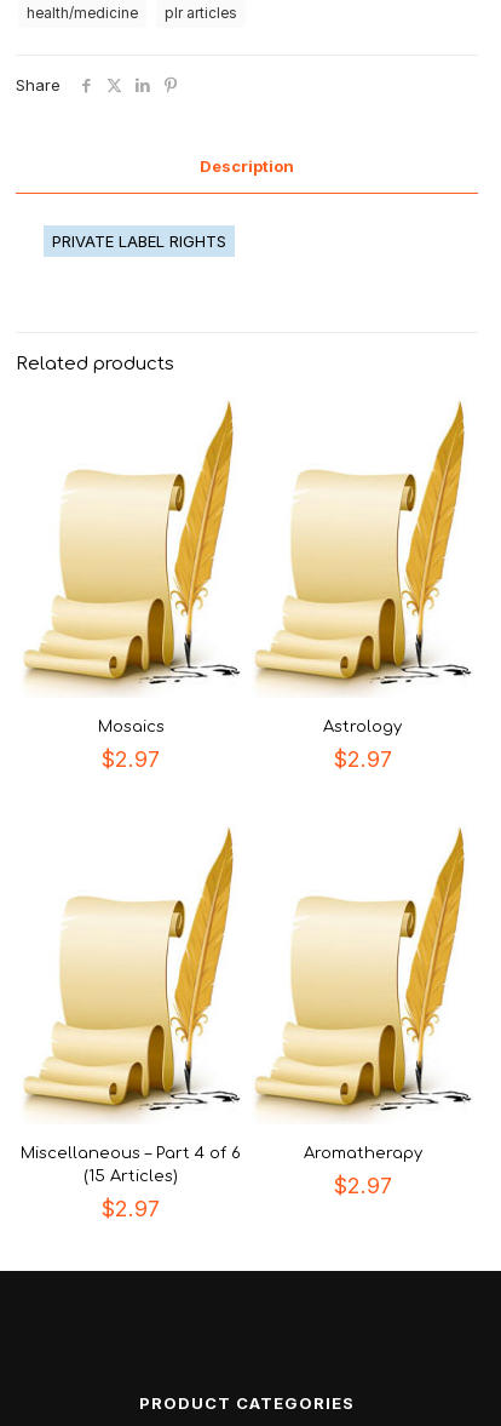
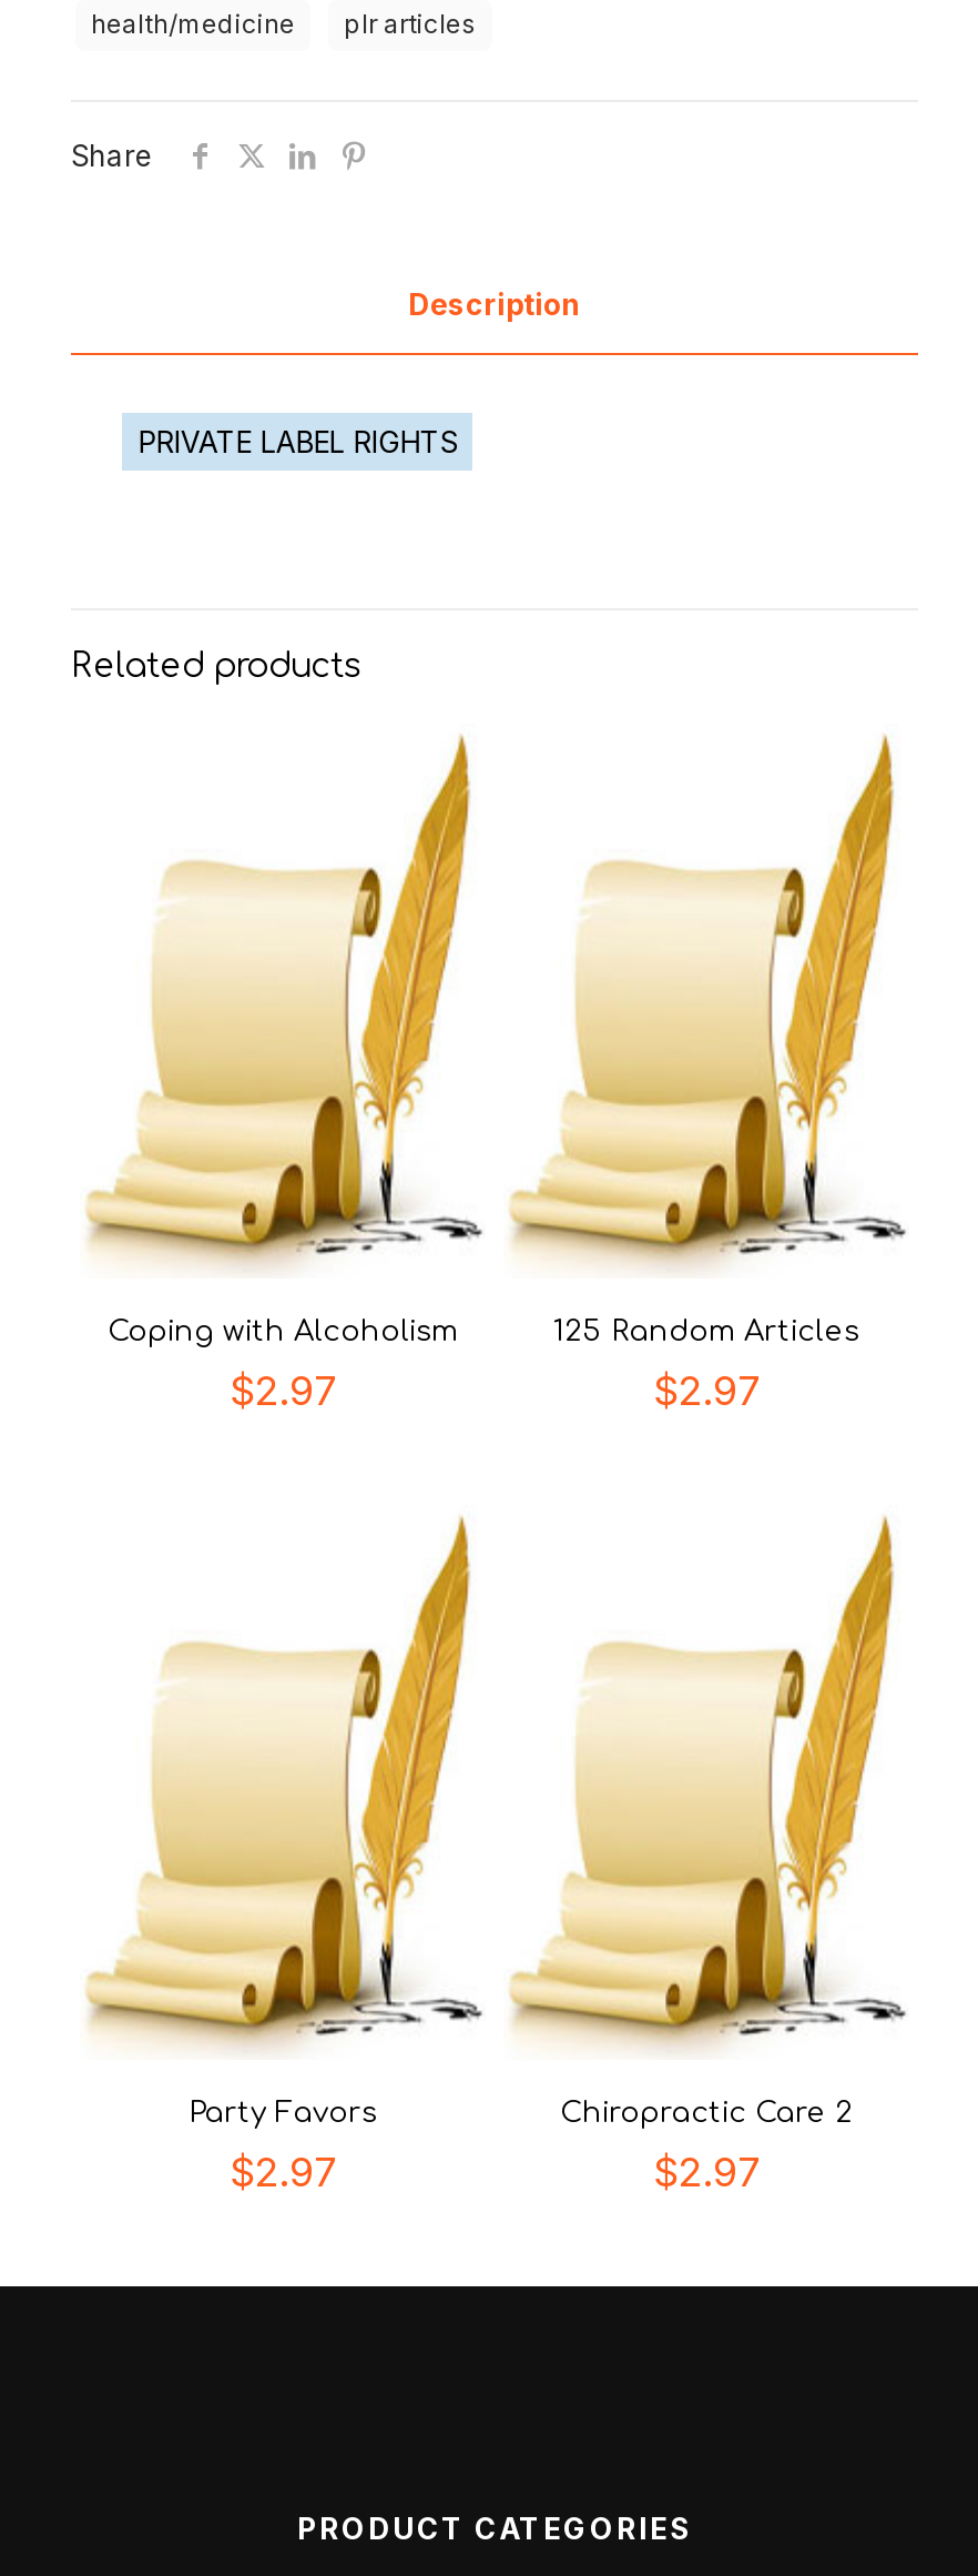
- Mosaics
+ Coping with Alcoholism

- Astrology
+ 125 Random Articles

- Miscellaneous – Part 4 of 6
- (15 Articles)
+ Party Favors

- Aromatherapy
+ Chiropractic Care 2
